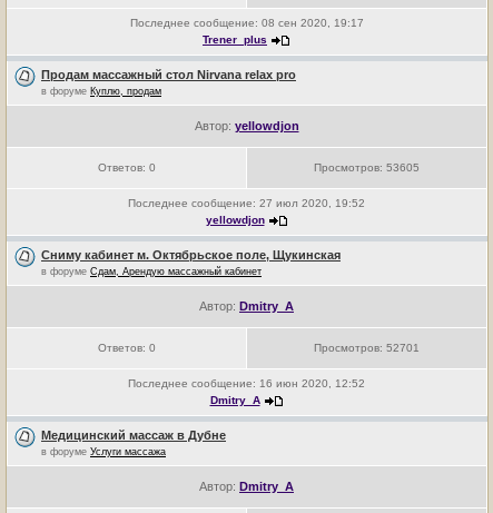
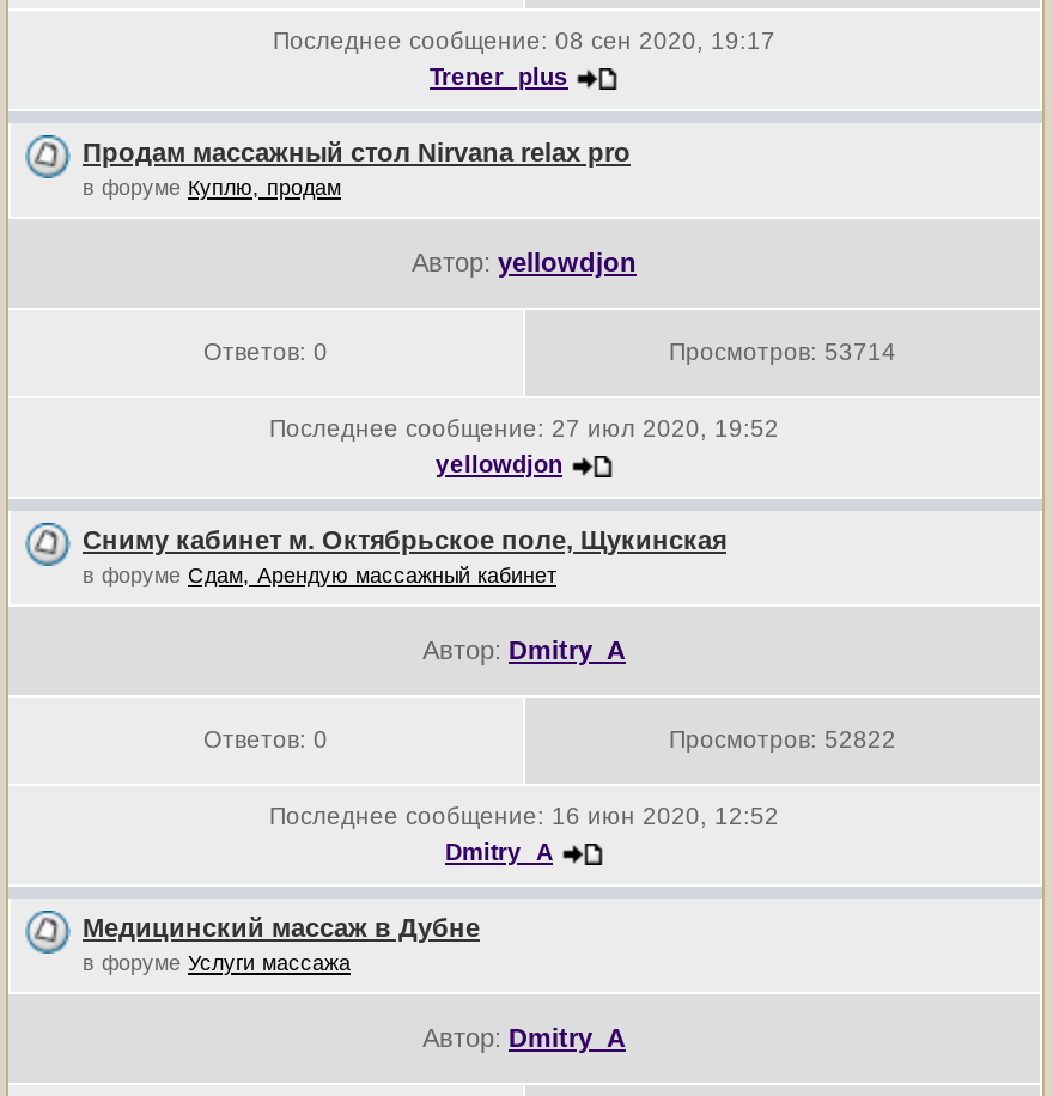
- Просмотров: 53605
+ Просмотров: 53714

- Просмотров: 52701
+ Просмотров: 52822
